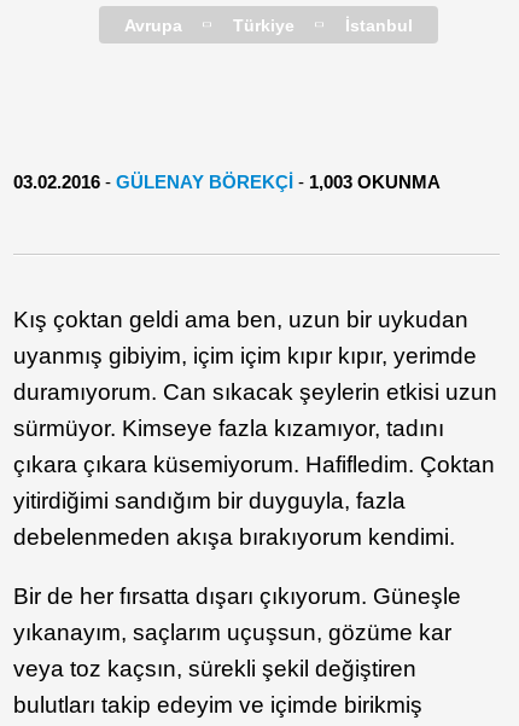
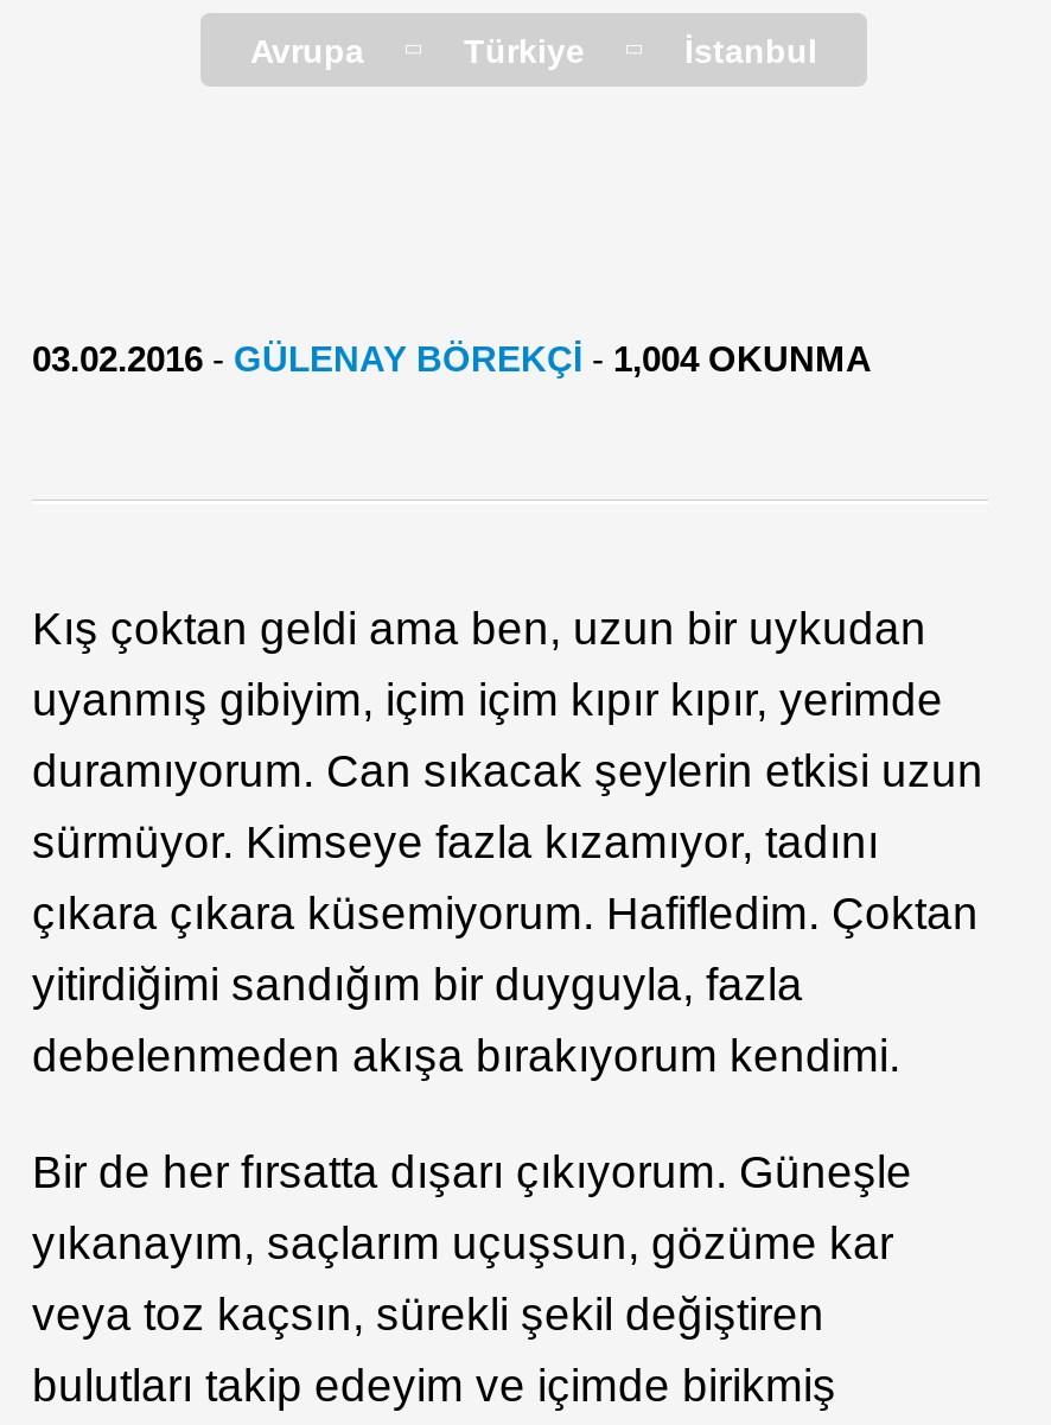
- 03.02.2016 - GÜLENAY BÖREKÇI - 1,003 OKUNMA
+ 03.02.2016 - GÜLENAY BÖREKÇI - 1,004 OKUNMA
